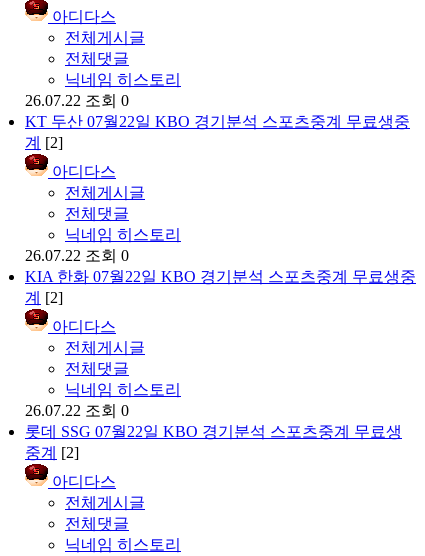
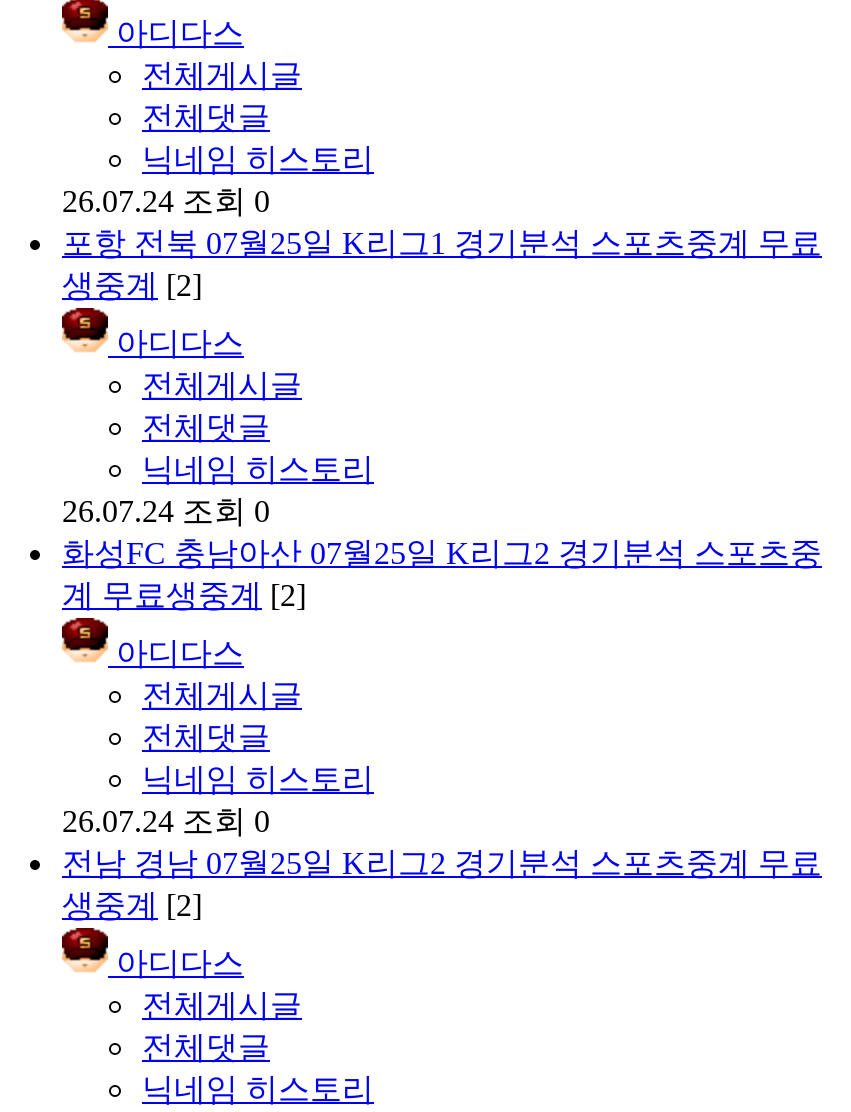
- 26.07.22 조회 0
- KT 두산 07월22일 KBO 경기분석 스포츠중계 무료생중
- 계 [2]
+ 26.07.24 조회 0
+ 포항 전북 07월25일 K리그1 경기분석 스포츠중계 무료
+ 생중계 [2]

- 26.07.22 조회 0
- KIA 한화 07월22일 KBO 경기분석 스포츠중계 무료생중
- 계 [2]
+ 26.07.24 조회 0
+ 화성FC 충남아산 07월25일 K리그2 경기분석 스포츠중
+ 계 무료생중계 [2]

- 26.07.22 조회 0
- 롯데 SSG 07월22일 KBO 경기분석 스포츠중계 무료생
- 중계 [2]
+ 26.07.24 조회 0
+ 전남 경남 07월25일 K리그2 경기분석 스포츠중계 무료
+ 생중계 [2]
